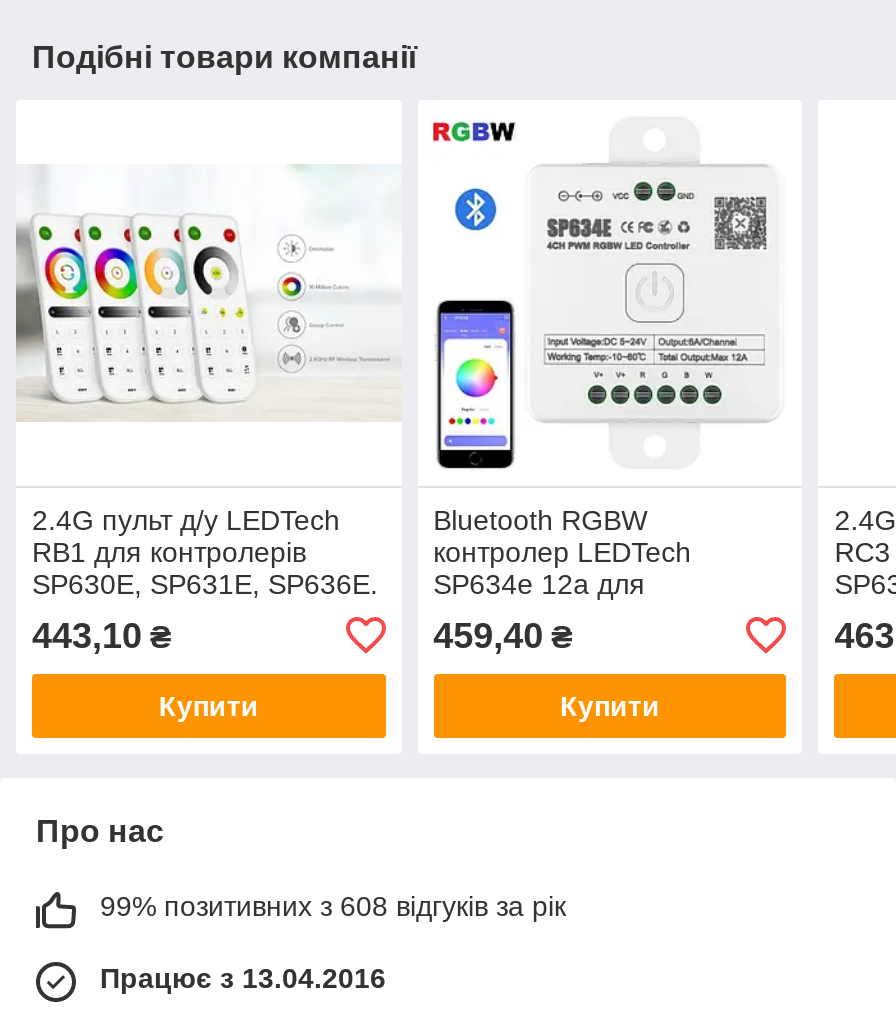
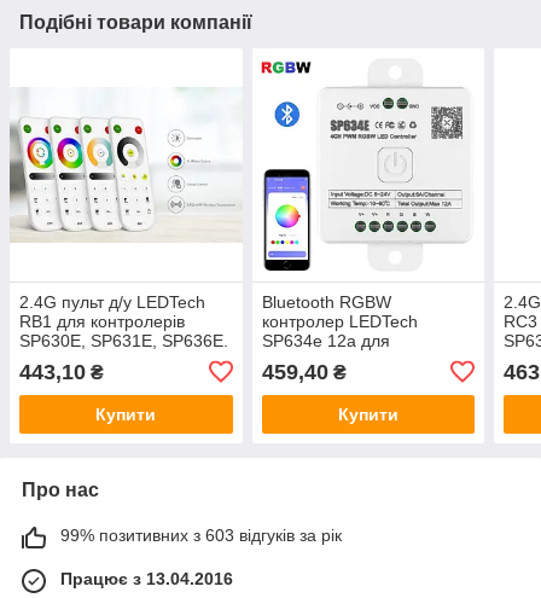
- 99% позитивних з 608 відгуків за рік
+ 99% позитивних з 603 відгуків за рік
